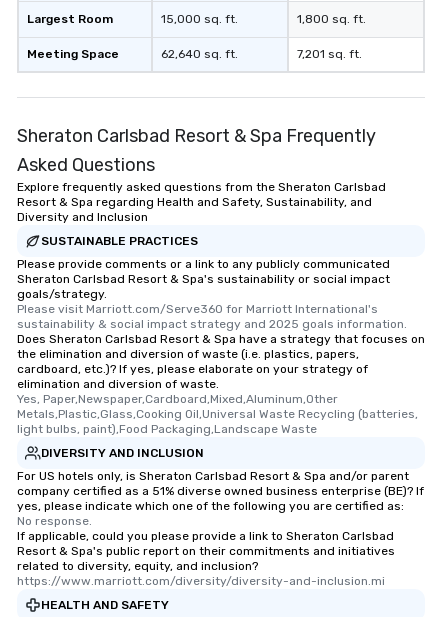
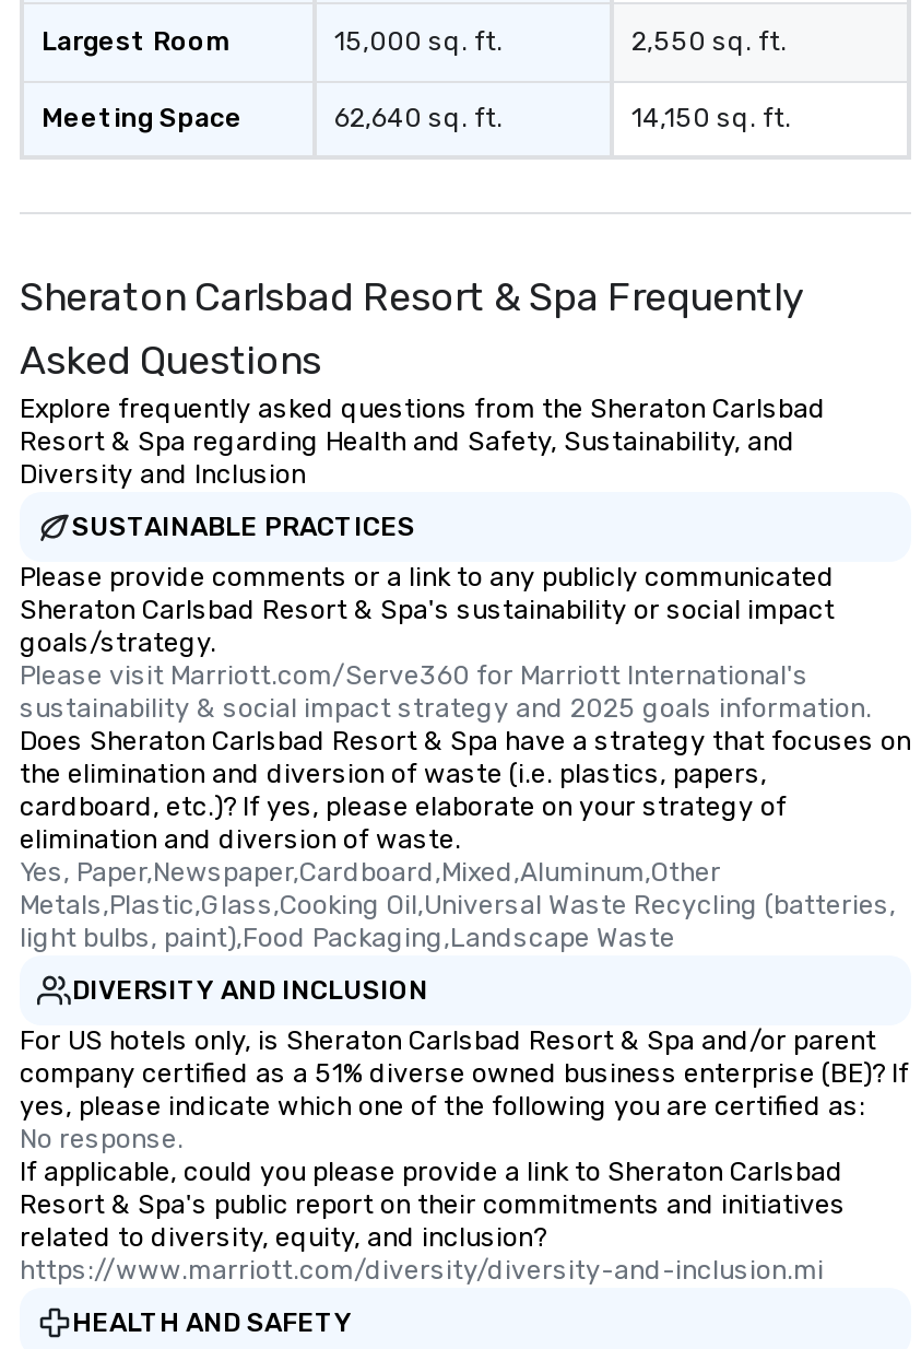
- 1,800 sq. ft.
+ 2,550 sq. ft.

- 7,201 sq. ft.
+ 14,150 sq. ft.
